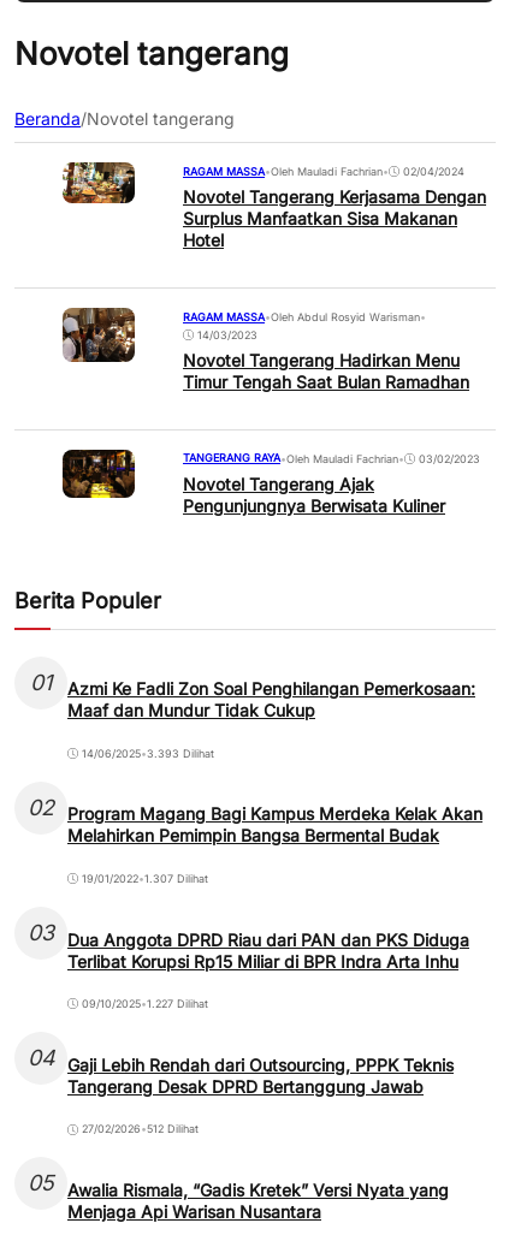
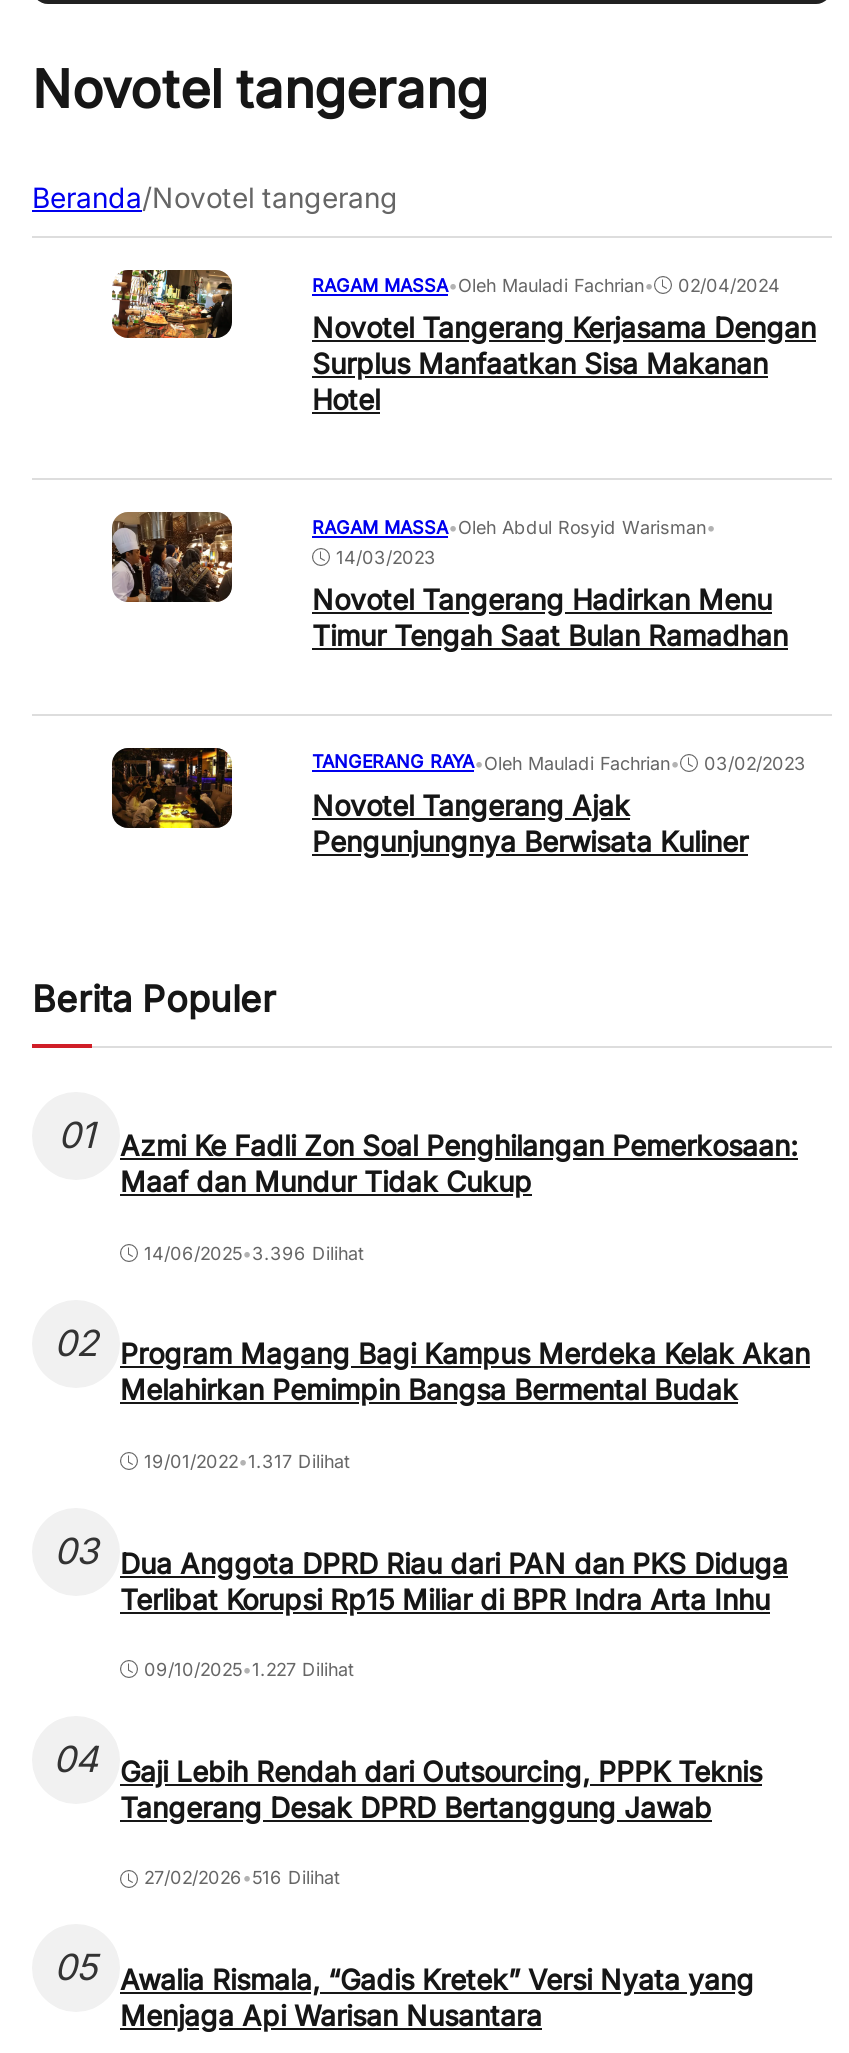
- 14/06/2025•3.393 Dilihat
+ 14/06/2025•3.396 Dilihat

- 19/01/2022•1.307 Dilihat
+ 19/01/2022•1.317 Dilihat

- 27/02/2026 •512 Dilihat
+ 27/02/2026 •516 Dilihat
